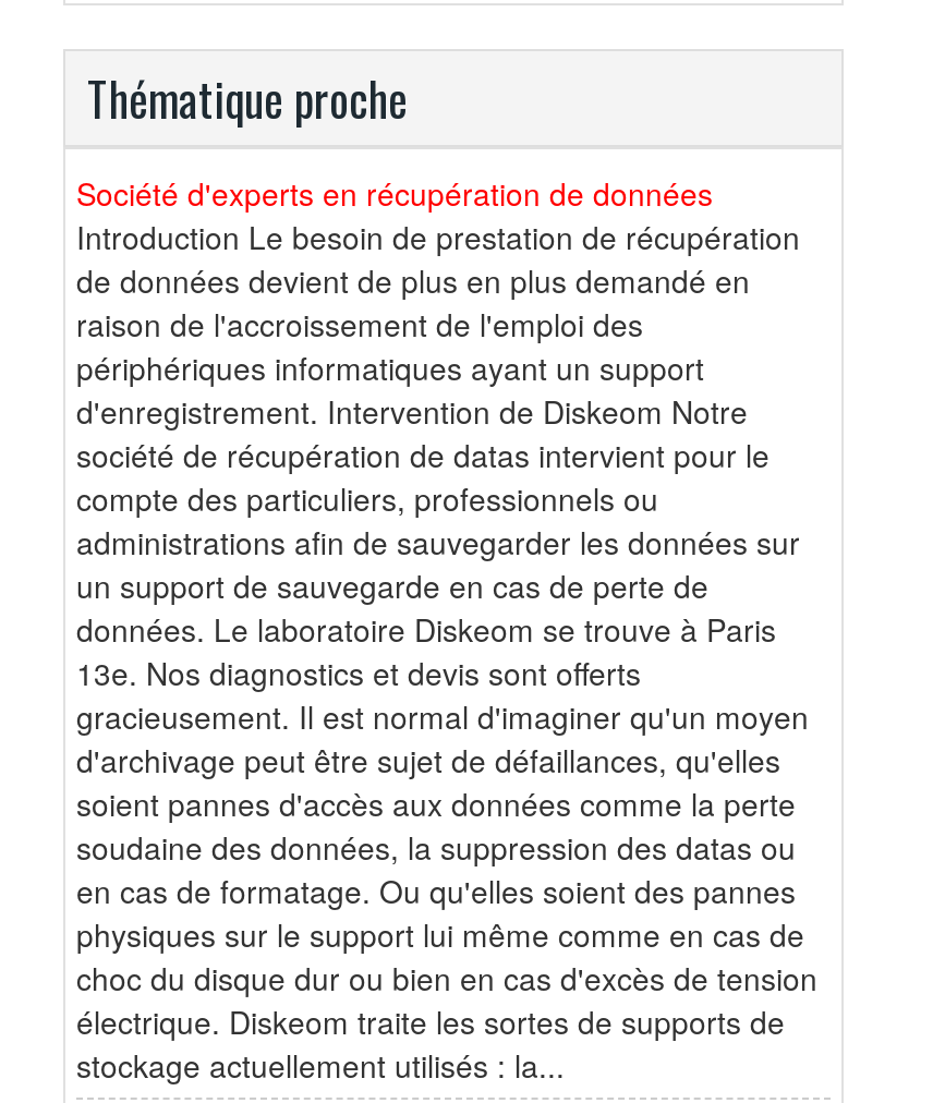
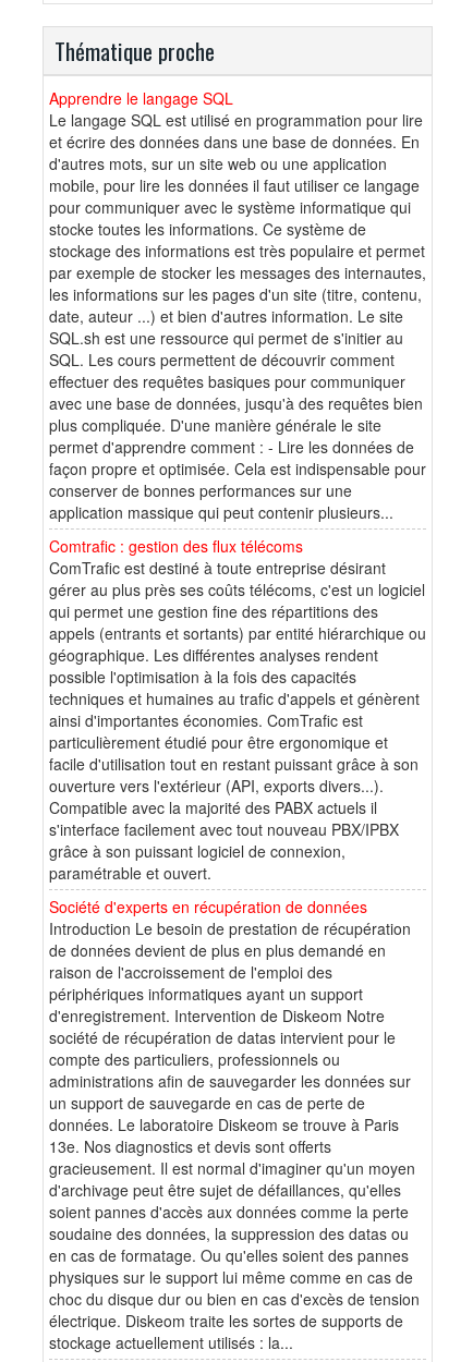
+ Apprendre le langage SQL
+ Le langage SQL est utilisé en programmation pour lire
+ et écrire des données dans une base de données. En
+ d'autres mots, sur un site web ou une application
+ mobile, pour lire les données il faut utiliser ce langage
+ pour communiquer avec le système informatique qui
+ stocke toutes les informations. Ce système de
+ stockage des informations est très populaire et permet
+ par exemple de stocker les messages des internautes,
+ les informations sur les pages d'un site (titre, contenu,
+ date, auteur ...) et bien d'autres information. Le site
+ SQL.sh est une ressource qui permet de s'initier au
+ SQL. Les cours permettent de découvrir comment
+ effectuer des requêtes basiques pour communiquer
+ avec une base de données, jusqu'à des requêtes bien
+ plus compliquée. D'une manière générale le site
+ permet d'apprendre comment : - Lire les données de
+ façon propre et optimisée. Cela est indispensable pour
+ conserver de bonnes performances sur une
+ application massique qui peut contenir plusieurs...
+ Comtrafic : gestion des flux télécoms
+ ComTrafic est destiné à toute entreprise désirant
+ gérer au plus près ses coûts télécoms, c'est un logiciel
+ qui permet une gestion fine des répartitions des
+ appels (entrants et sortants) par entité hiérarchique ou
+ géographique. Les différentes analyses rendent
+ possible l'optimisation à la fois des capacités
+ techniques et humaines au trafic d'appels et génèrent
+ ainsi d'importantes économies. ComTrafic est
+ particulièrement étudié pour être ergonomique et
+ facile d'utilisation tout en restant puissant grâce à son
+ ouverture vers l'extérieur (API, exports divers...).
+ Compatible avec la majorité des PABX actuels il
+ s'interface facilement avec tout nouveau PBX/IPBX
+ grâce à son puissant logiciel de connexion,
+ paramétrable et ouvert.
